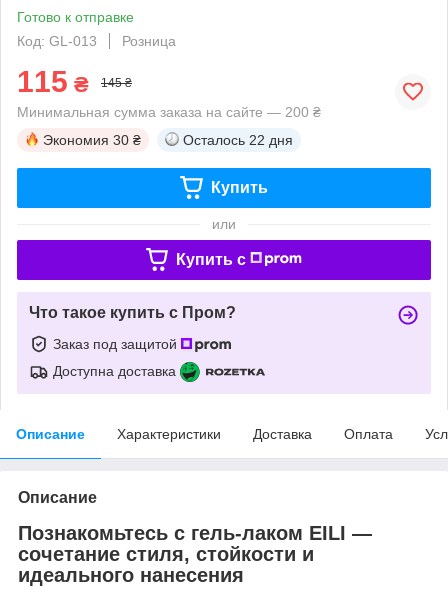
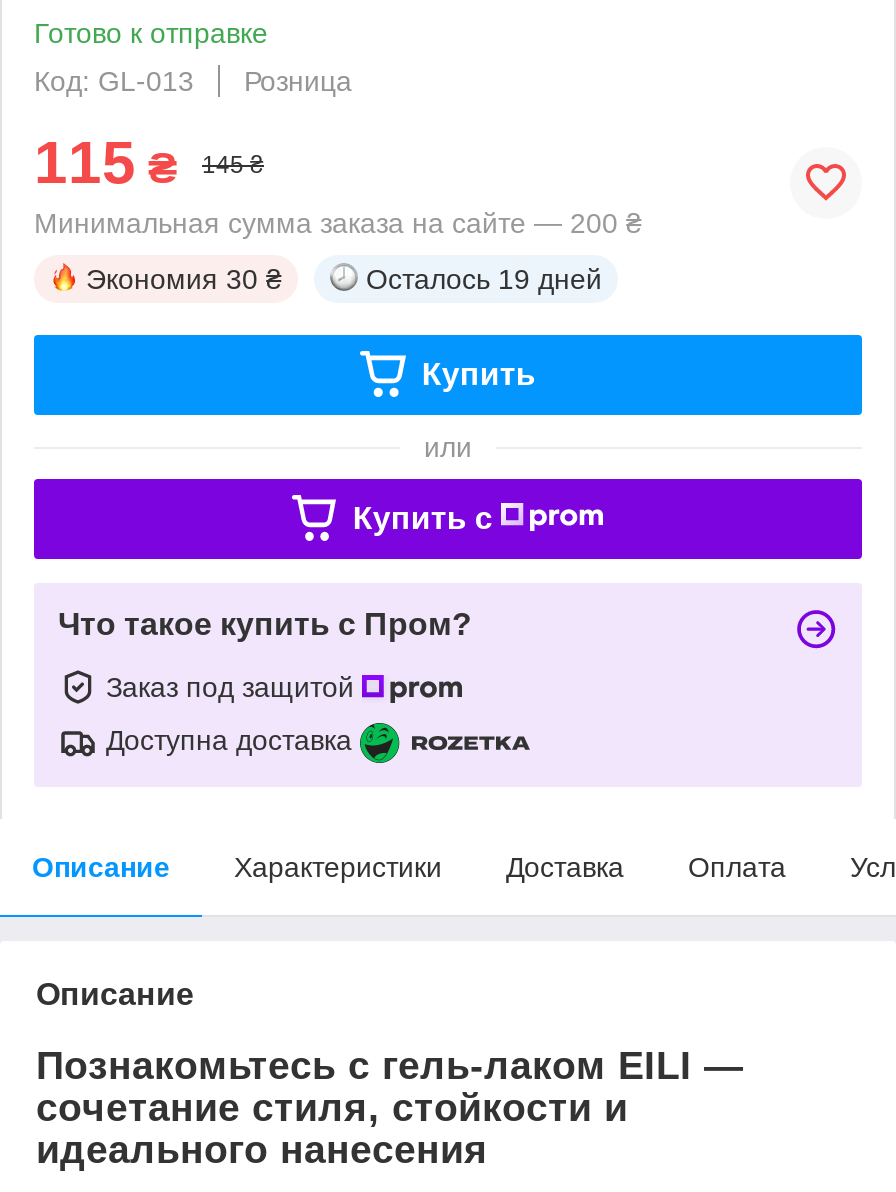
- Осталось 22 дня
+ Осталось 19 дней
